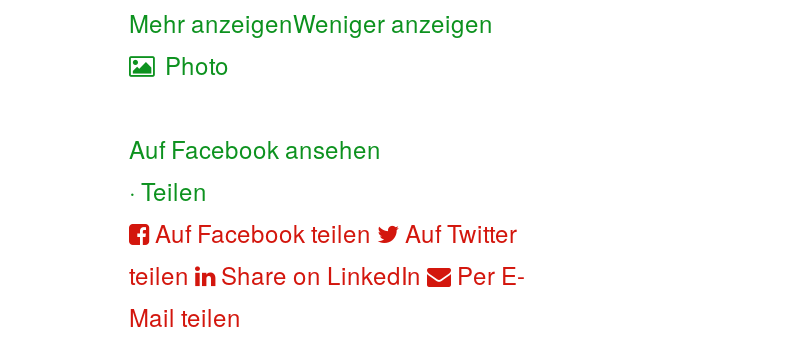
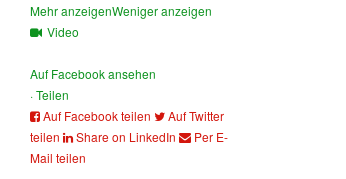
- Photo
+ Video
